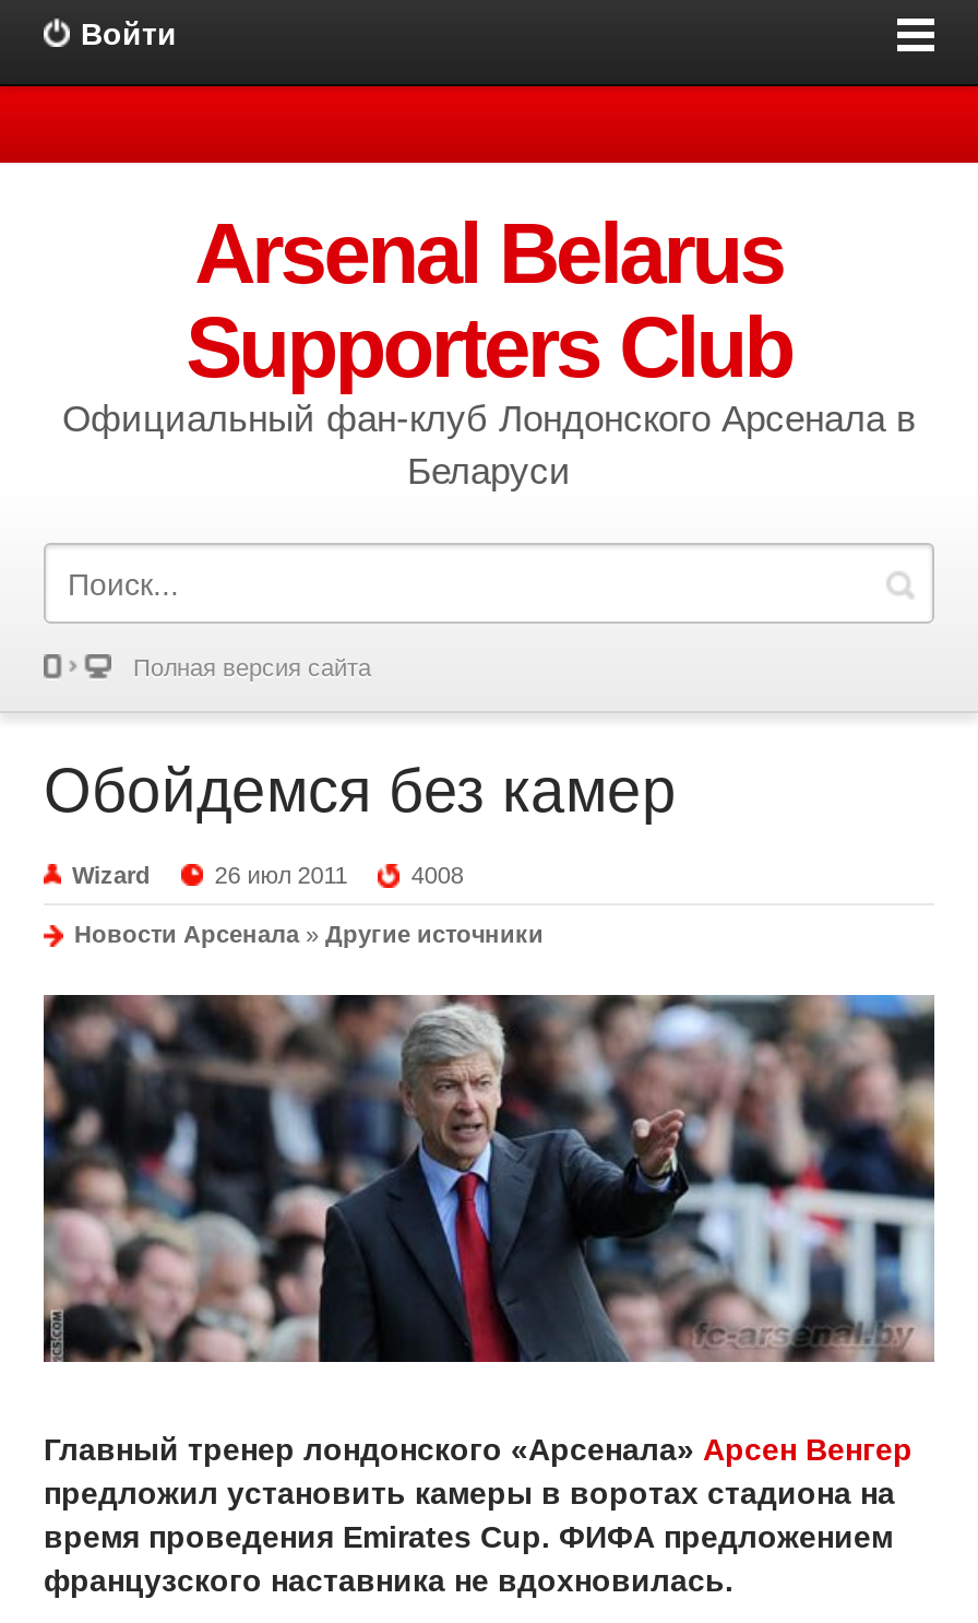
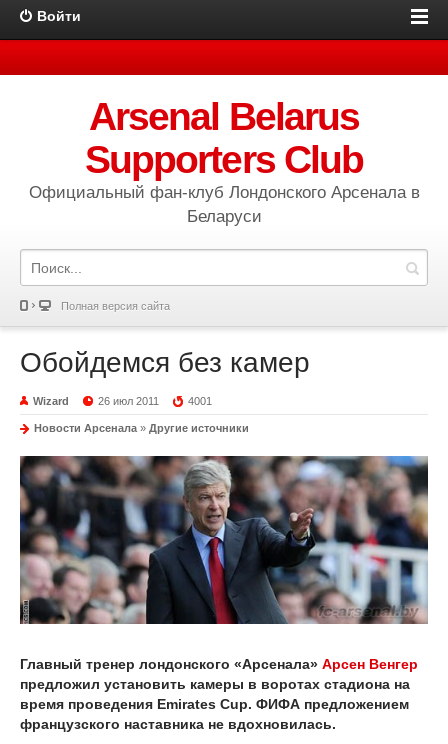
- 4008
+ 4001
